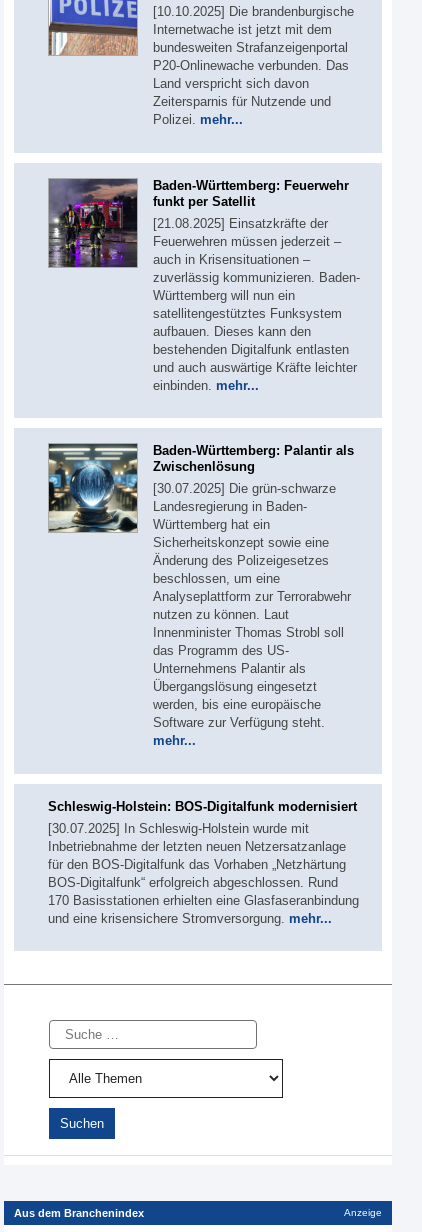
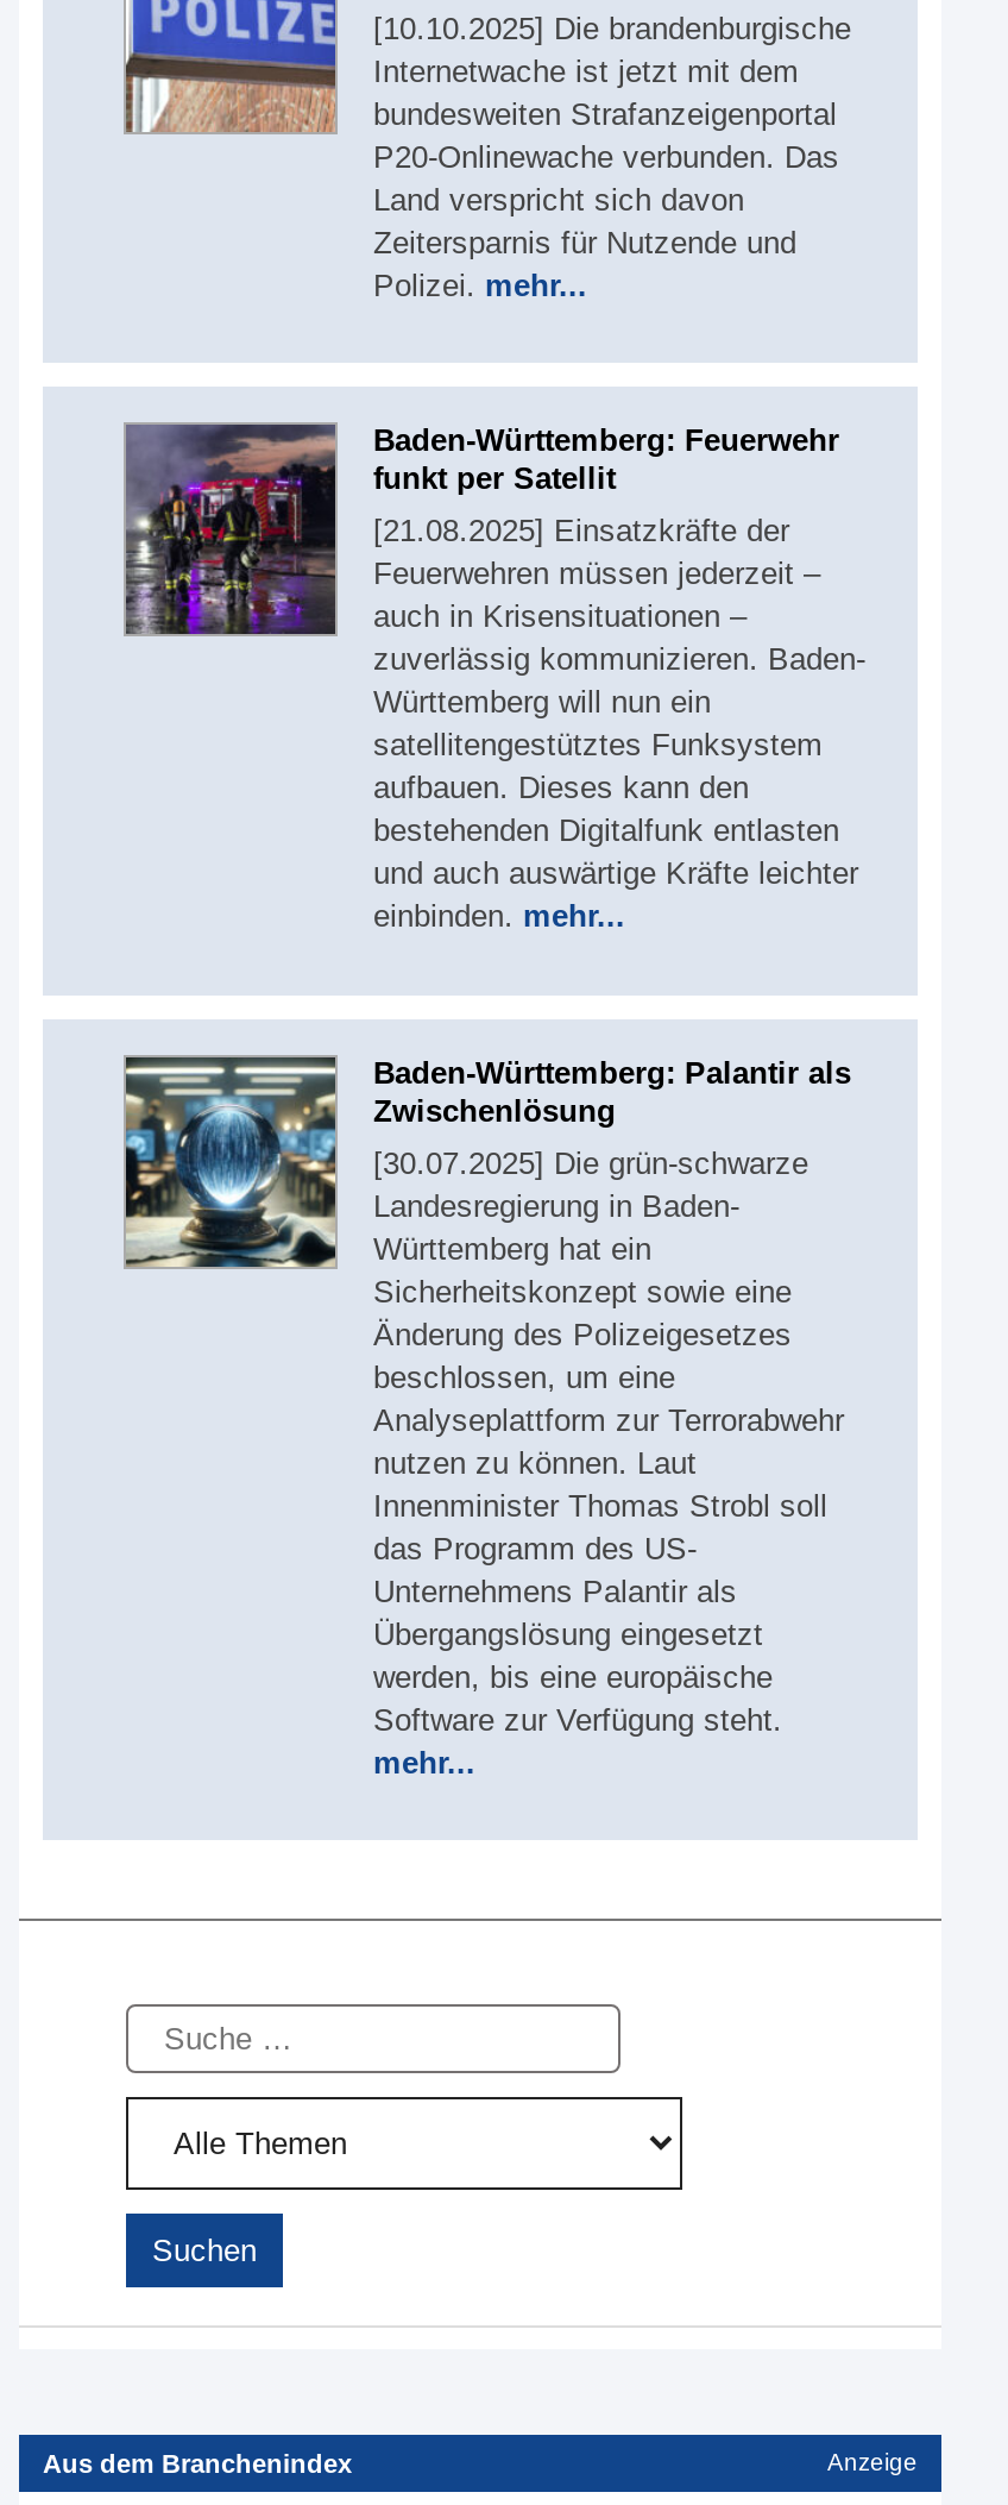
- Schleswig-Holstein: BOS-Digitalfunk modernisiert
- [30.07.2025] In Schleswig-Holstein wurde mit
- Inbetriebnahme der letzten neuen Netzersatzanlage
- für den BOS-Digitalfunk das Vorhaben „Netzhärtung
- BOS-Digitalfunk“ erfolgreich abgeschlossen. Rund
- 170 Basisstationen erhielten eine Glasfaseranbindung
- und eine krisensichere Stromversorgung. mehr...
